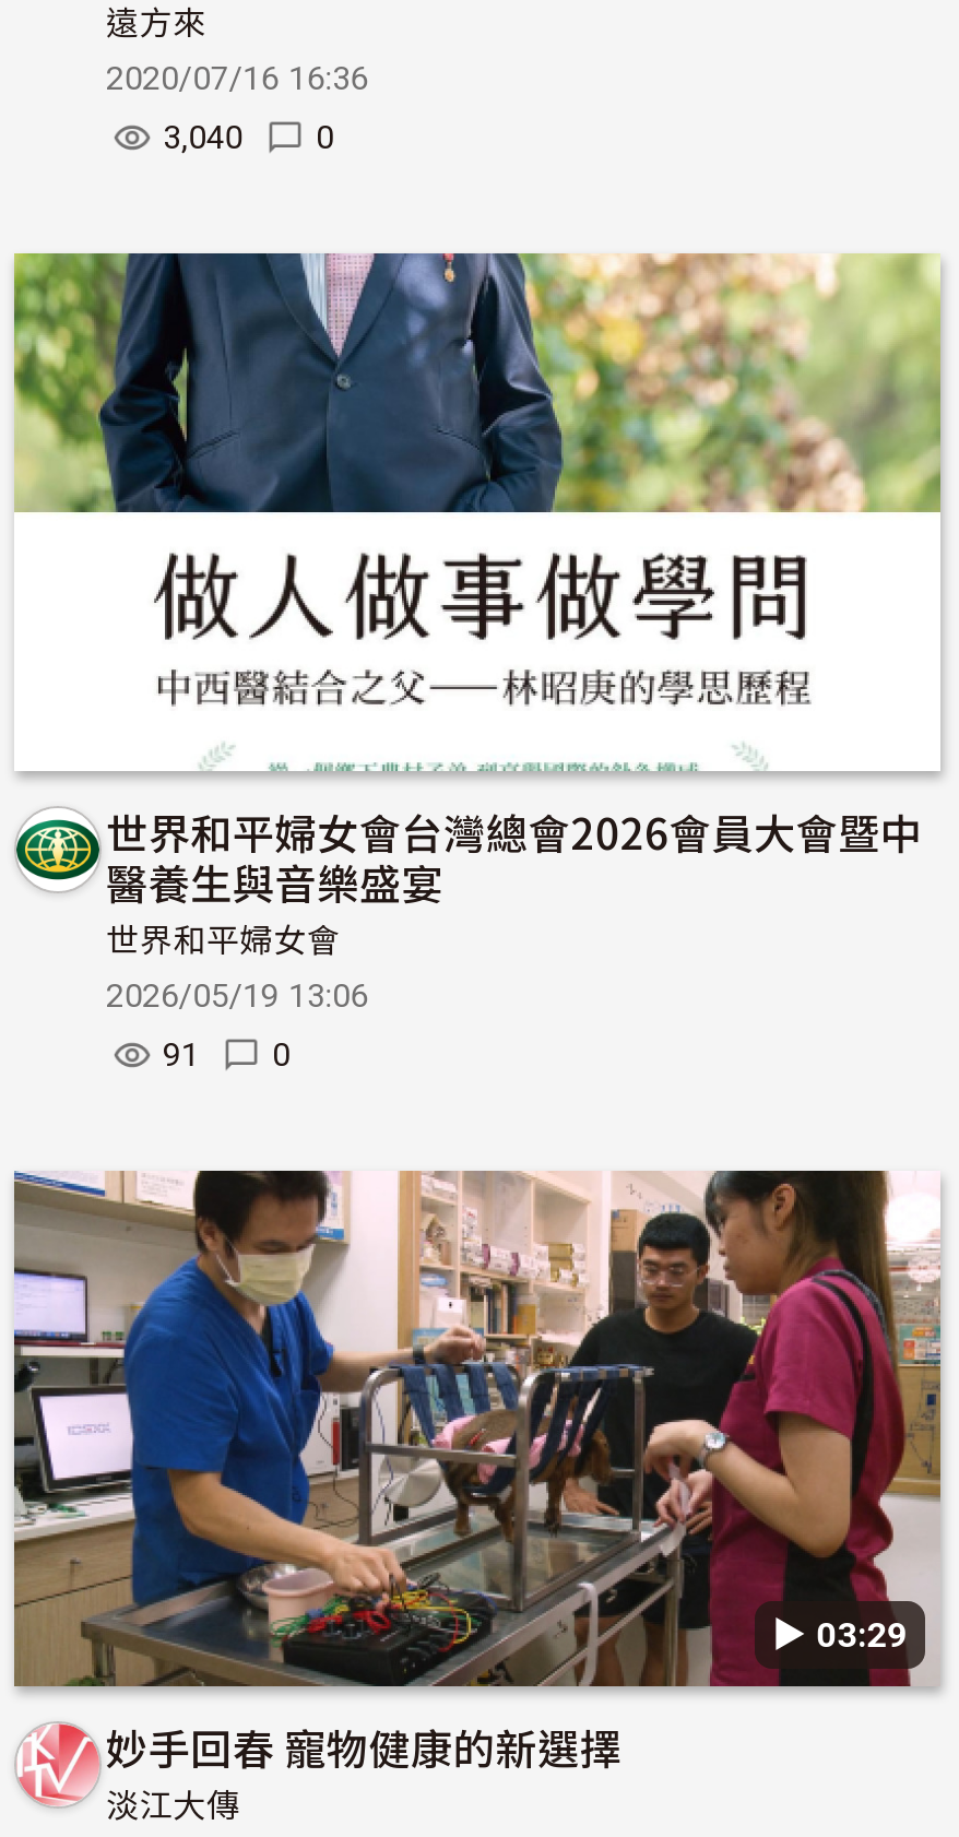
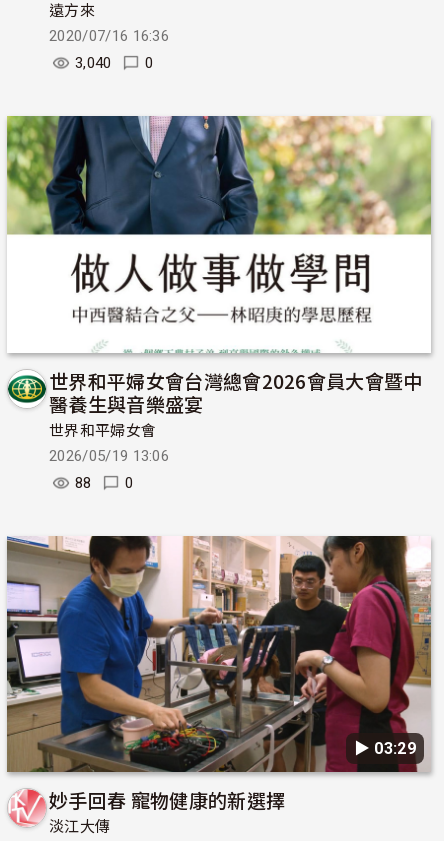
- 91 0
+ 88 0
